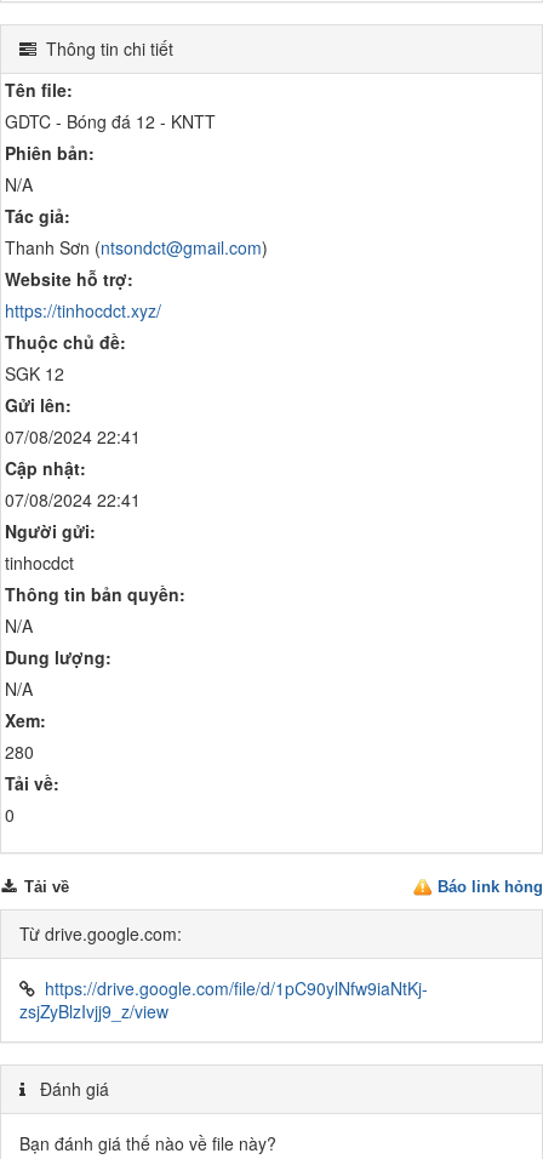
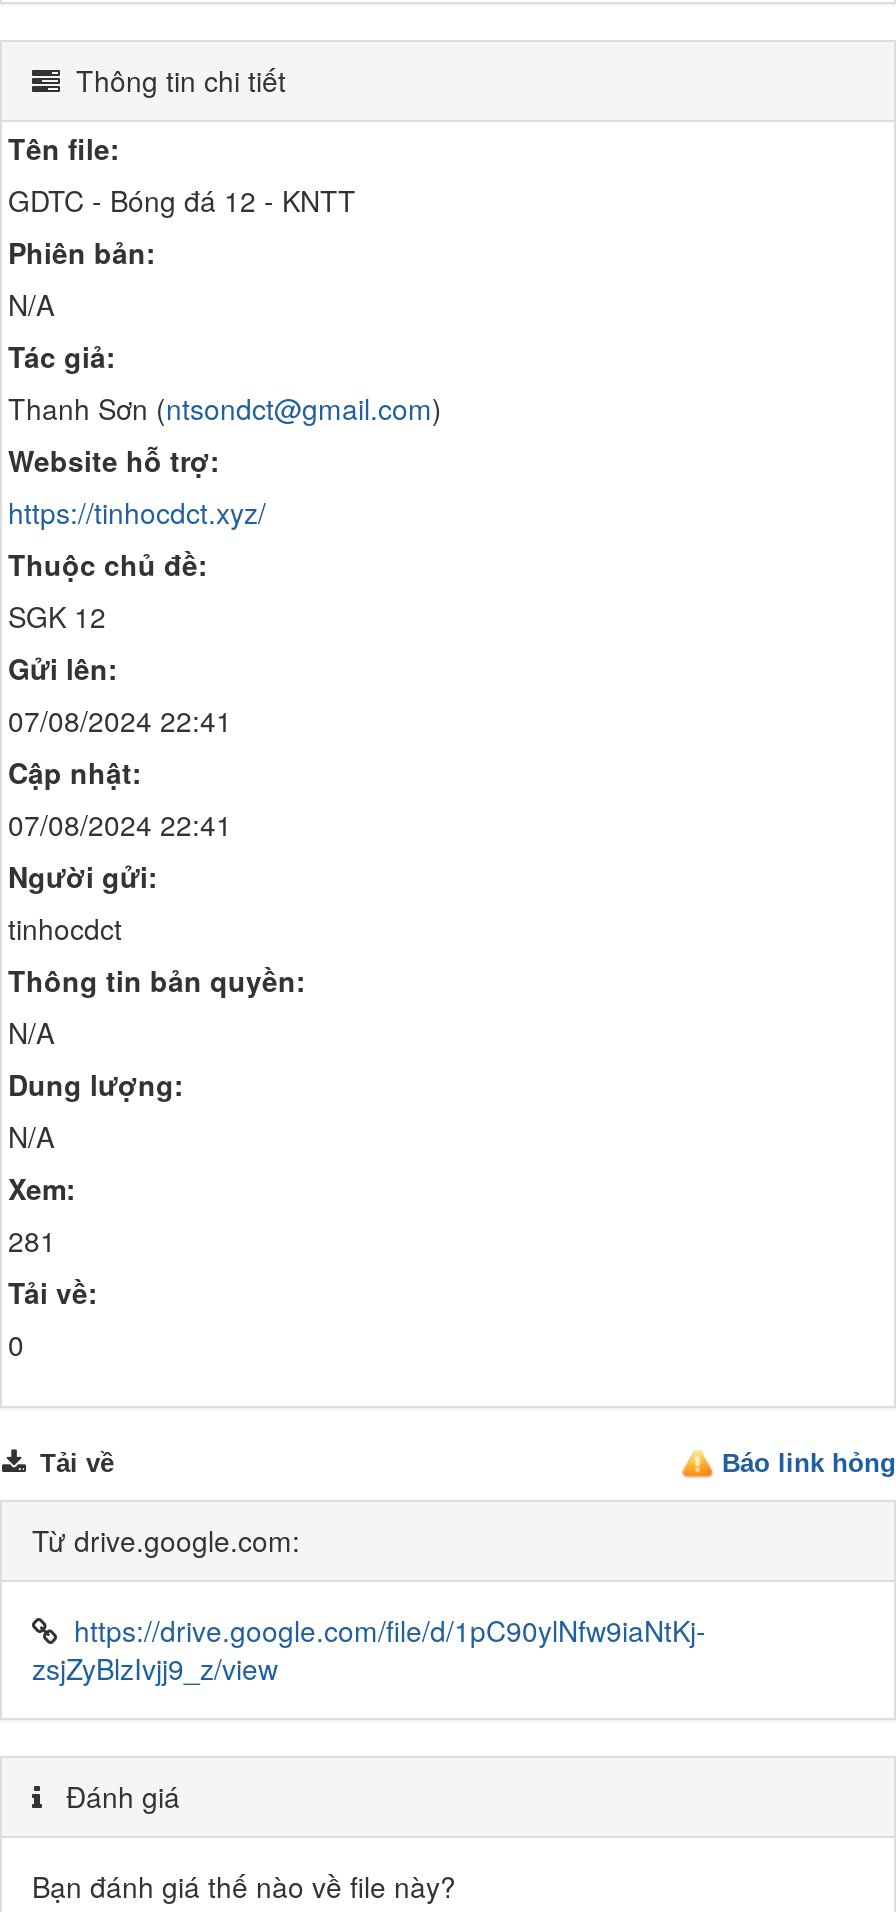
- 280
+ 281
